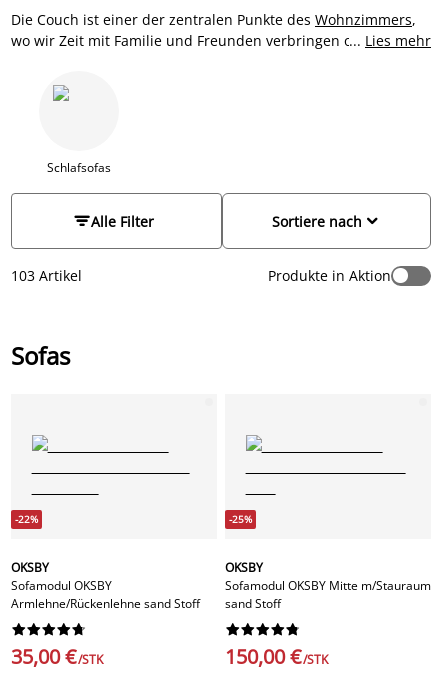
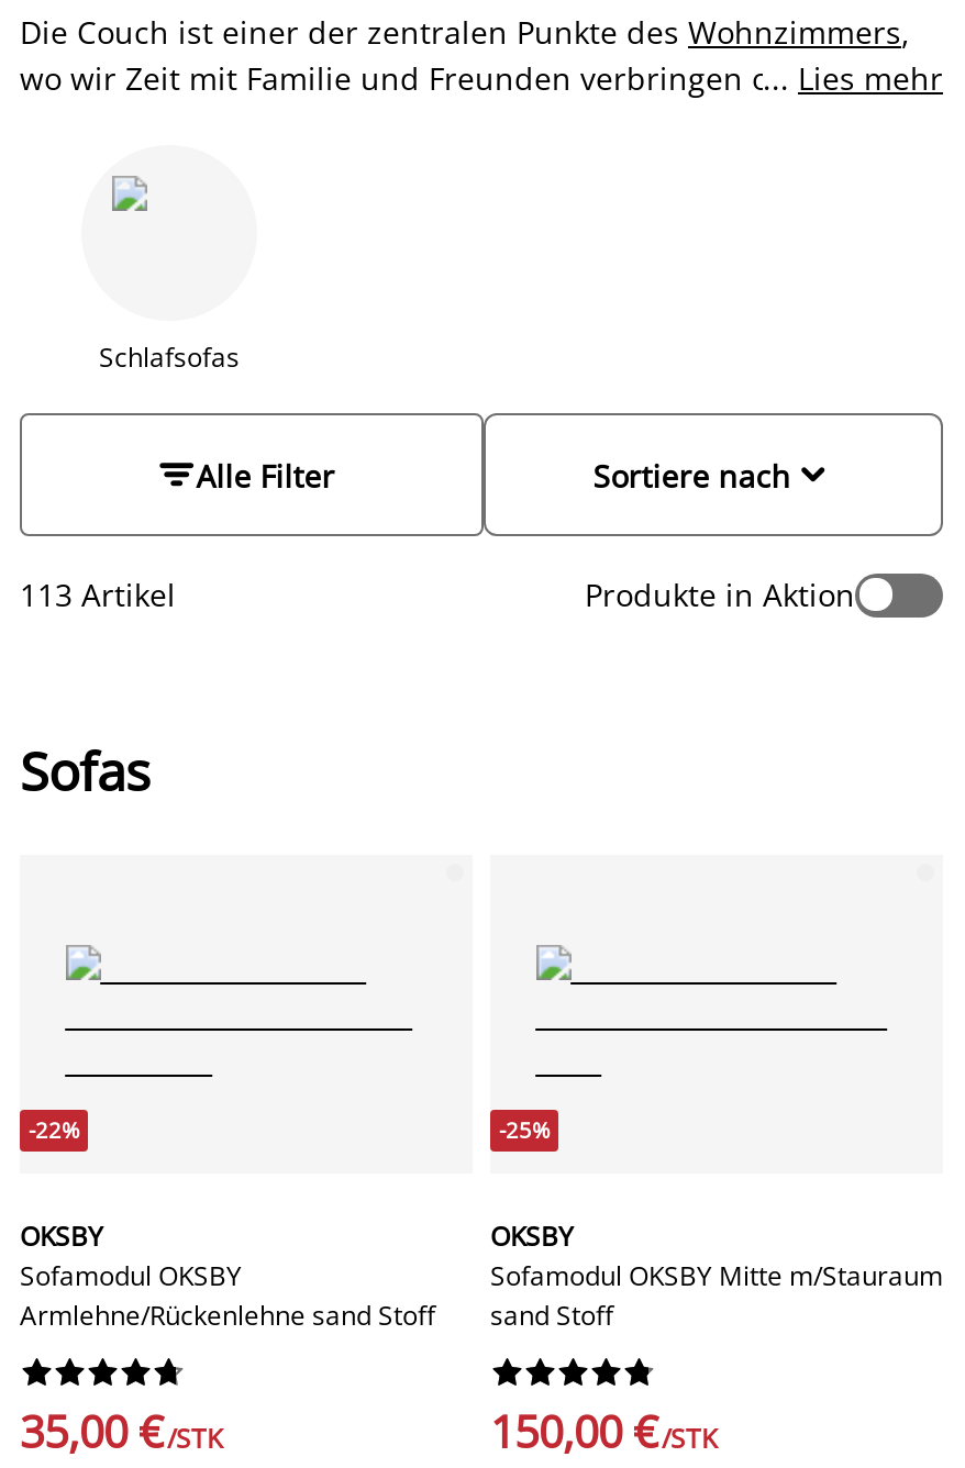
- 103 Artikel
+ 113 Artikel
